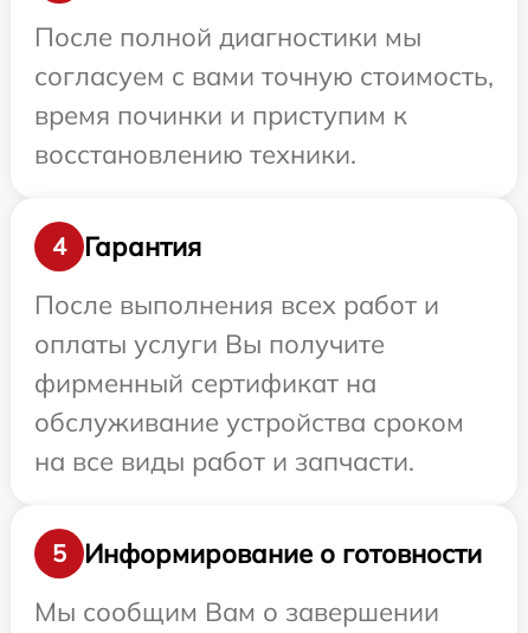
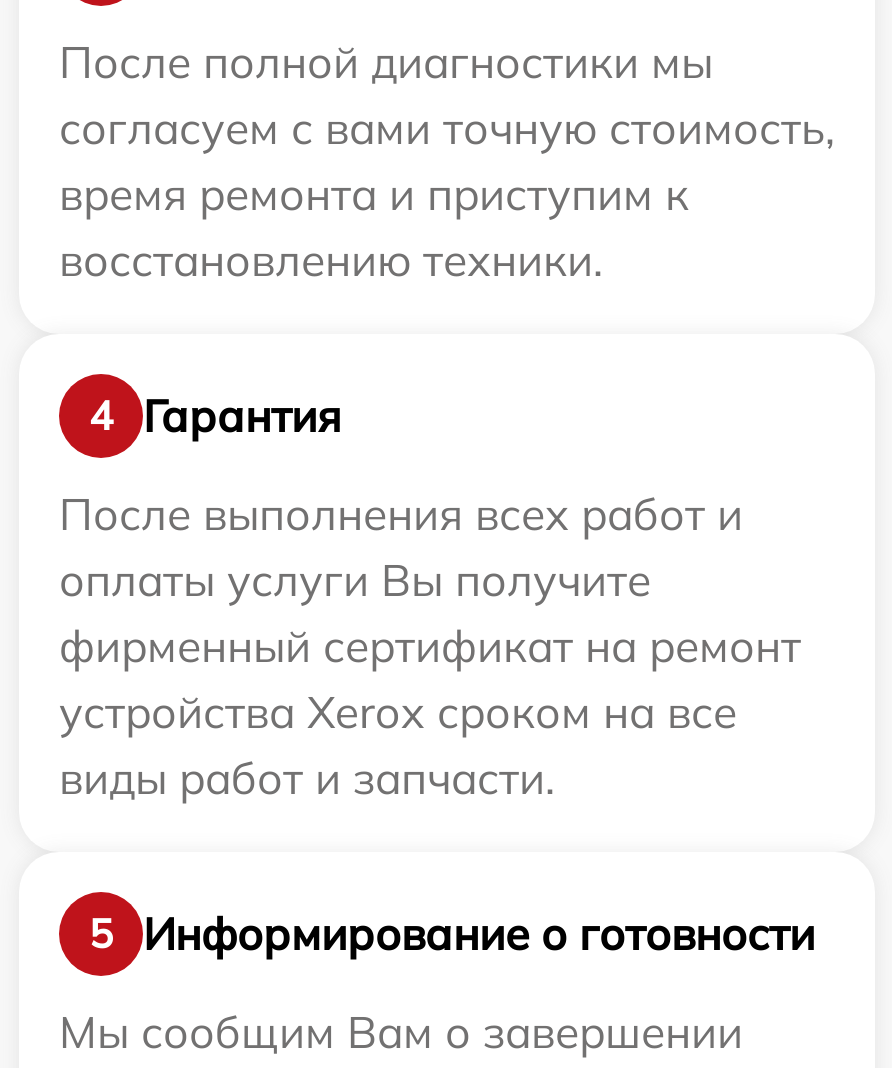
- время починки и приступим к
+ время ремонта и приступим к

- фирменный сертификат на
- обслуживание устройства сроком
- на все виды работ и запчасти.
+ фирменный сертификат на ремонт
+ устройства Xerox сроком на все
+ виды работ и запчасти.
